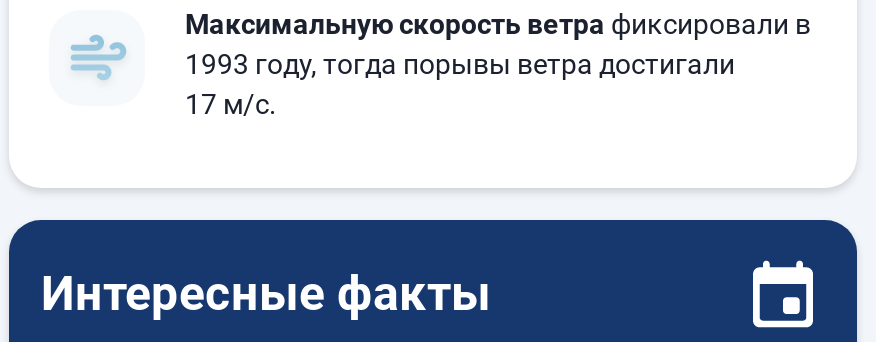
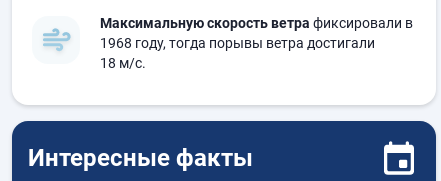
- 1993 году, тогда порывы ветра достигали
+ 1968 году, тогда порывы ветра достигали

- 17 м/с.
+ 18 м/с.
